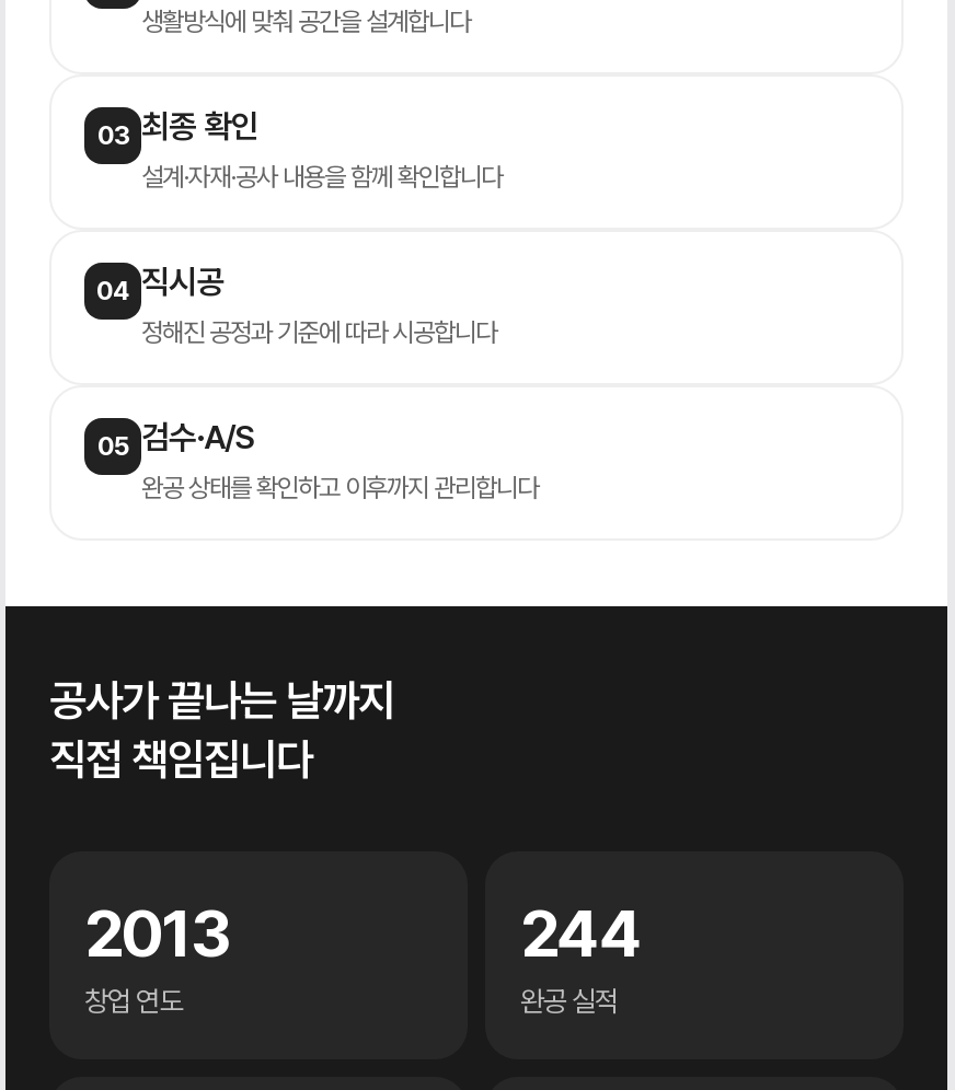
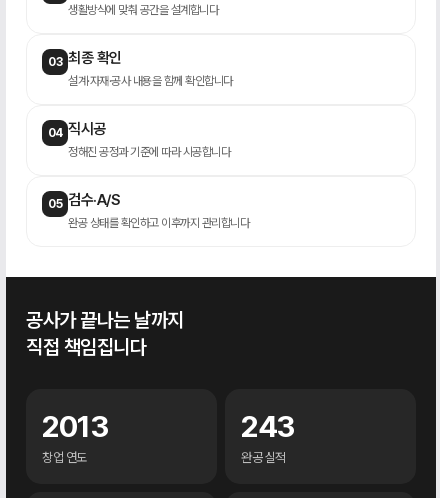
- 244
+ 243
